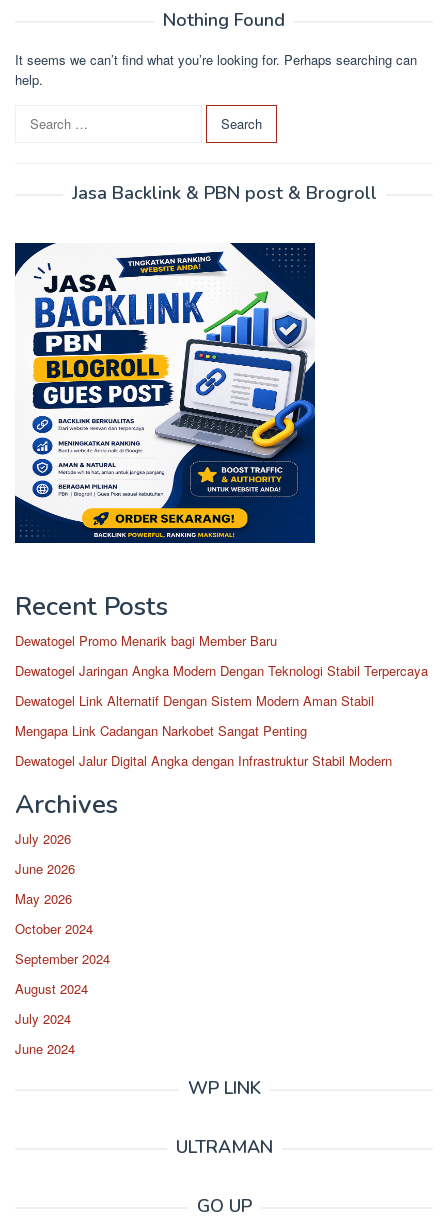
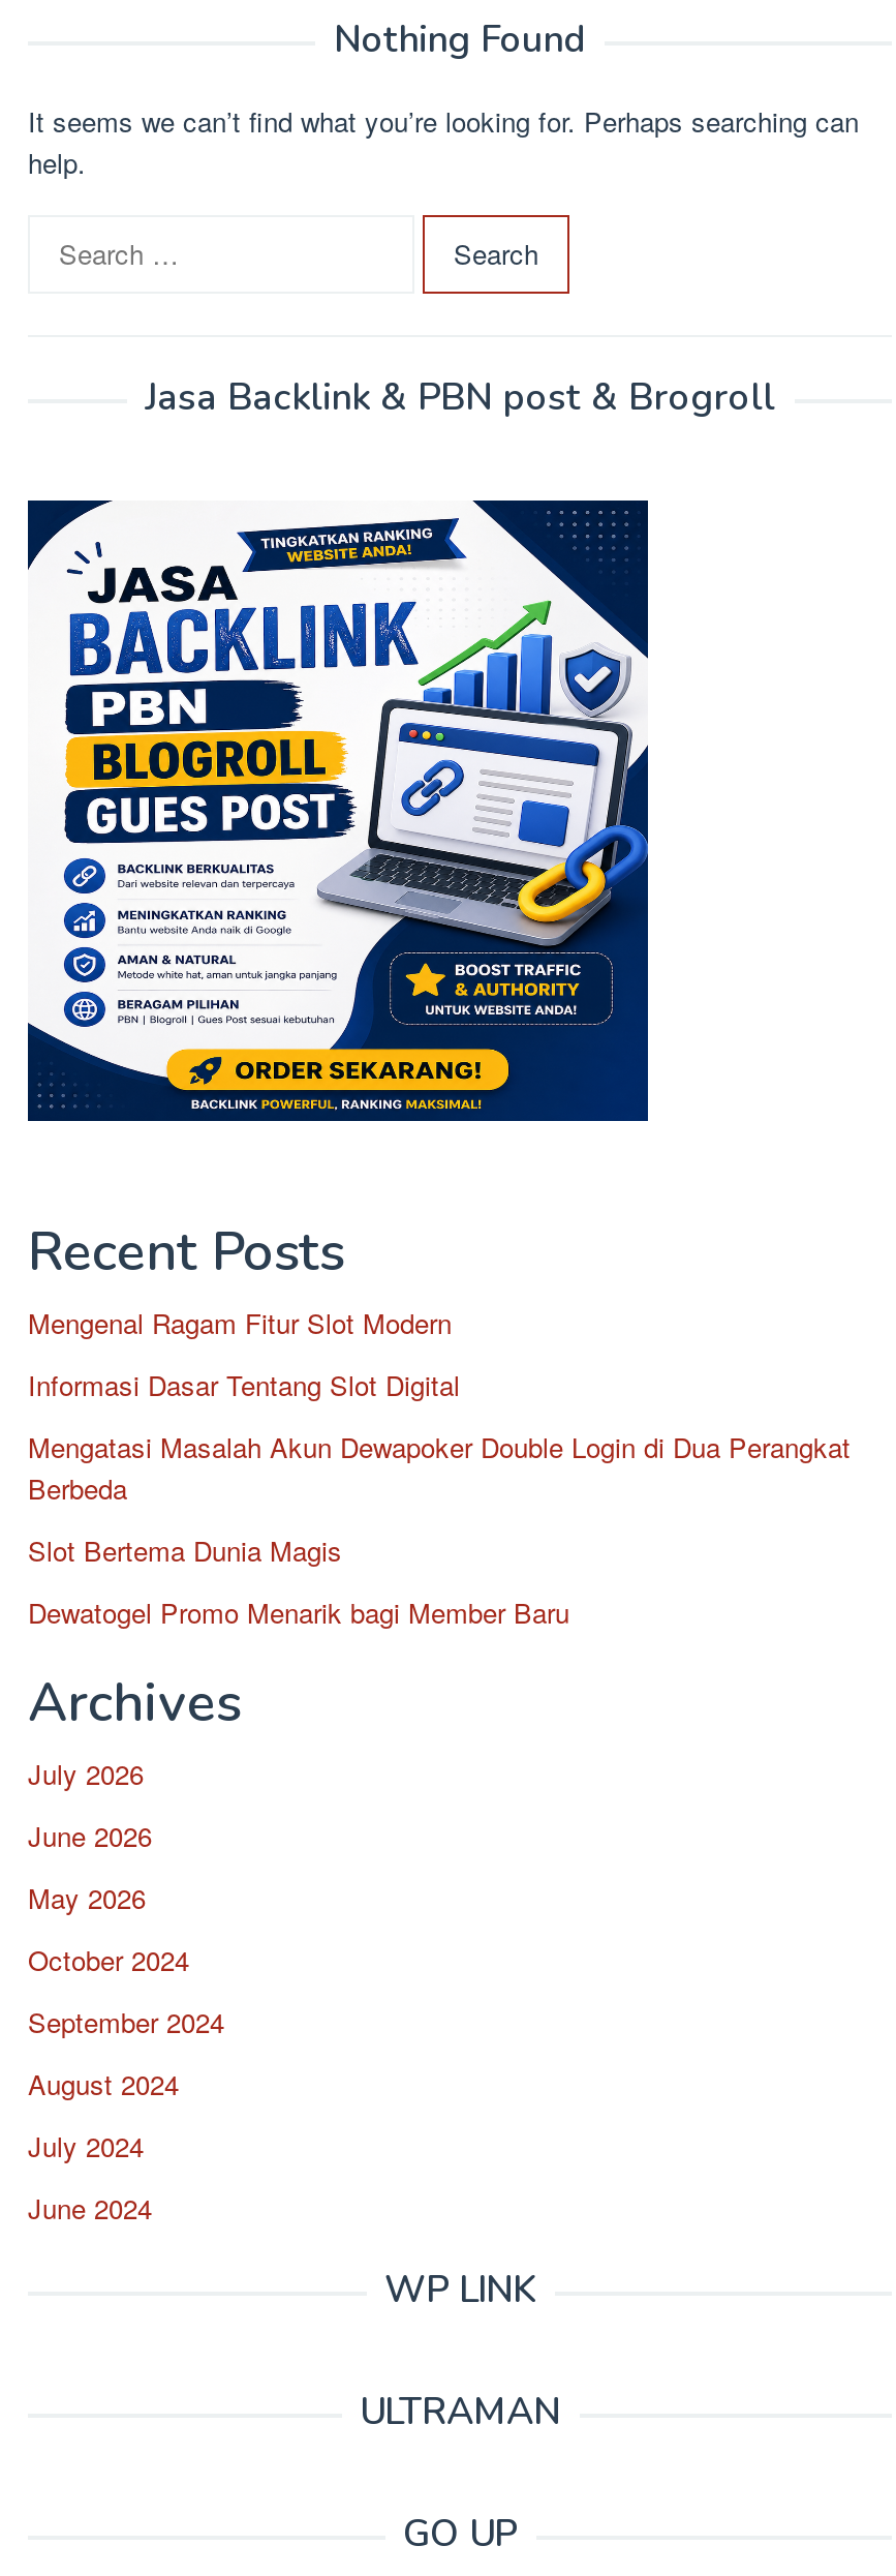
+ Mengenal Ragam Fitur Slot Modern
+ Informasi Dasar Tentang Slot Digital
+ Mengatasi Masalah Akun Dewapoker Double Login di Dua Perangkat
+ Berbeda
+ Slot Bertema Dunia Magis

moved down: Dewatogel Promo Menarik bagi Member Baru

- Dewatogel Jaringan Angka Modern Dengan Teknologi Stabil Terpercaya
- Dewatogel Link Alternatif Dengan Sistem Modern Aman Stabil
- Mengapa Link Cadangan Narkobet Sangat Penting
- Dewatogel Jalur Digital Angka dengan Infrastruktur Stabil Modern
